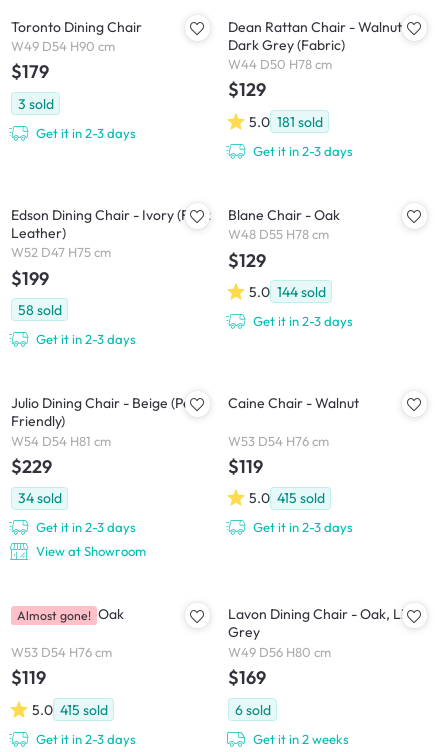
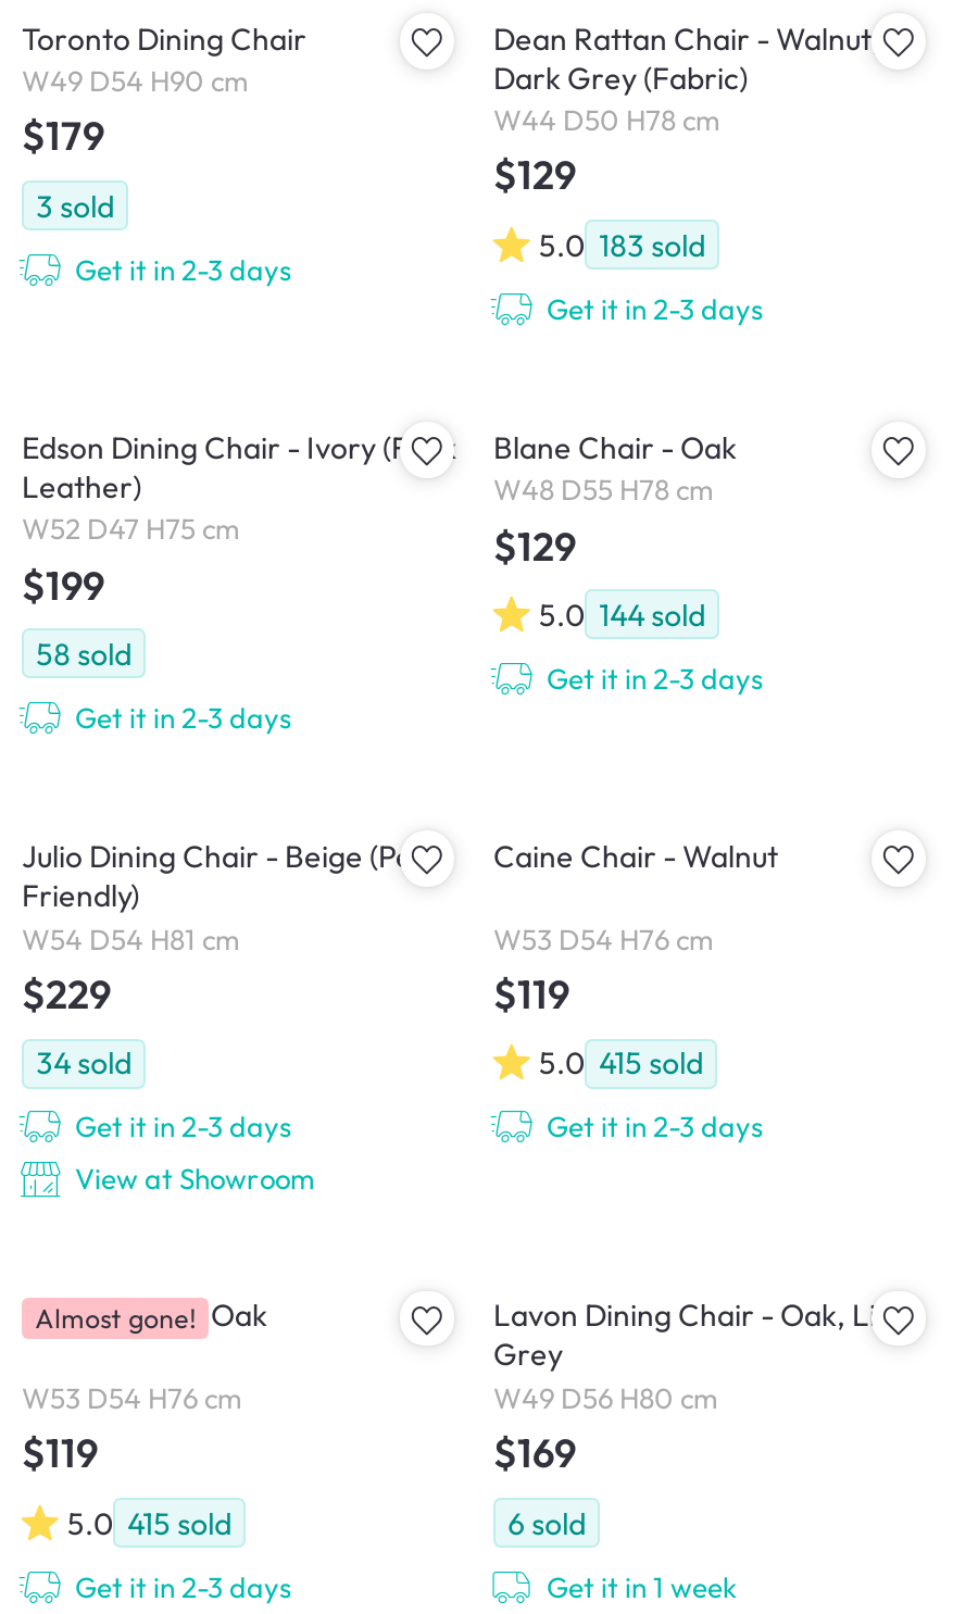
- 5.0 181 sold
+ 5.0 183 sold

- Get it in 2 weeks
+ Get it in 1 week
